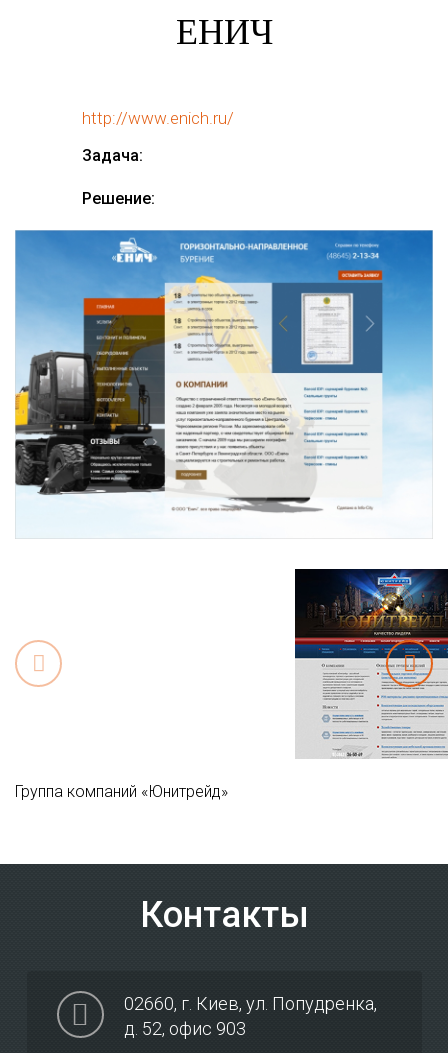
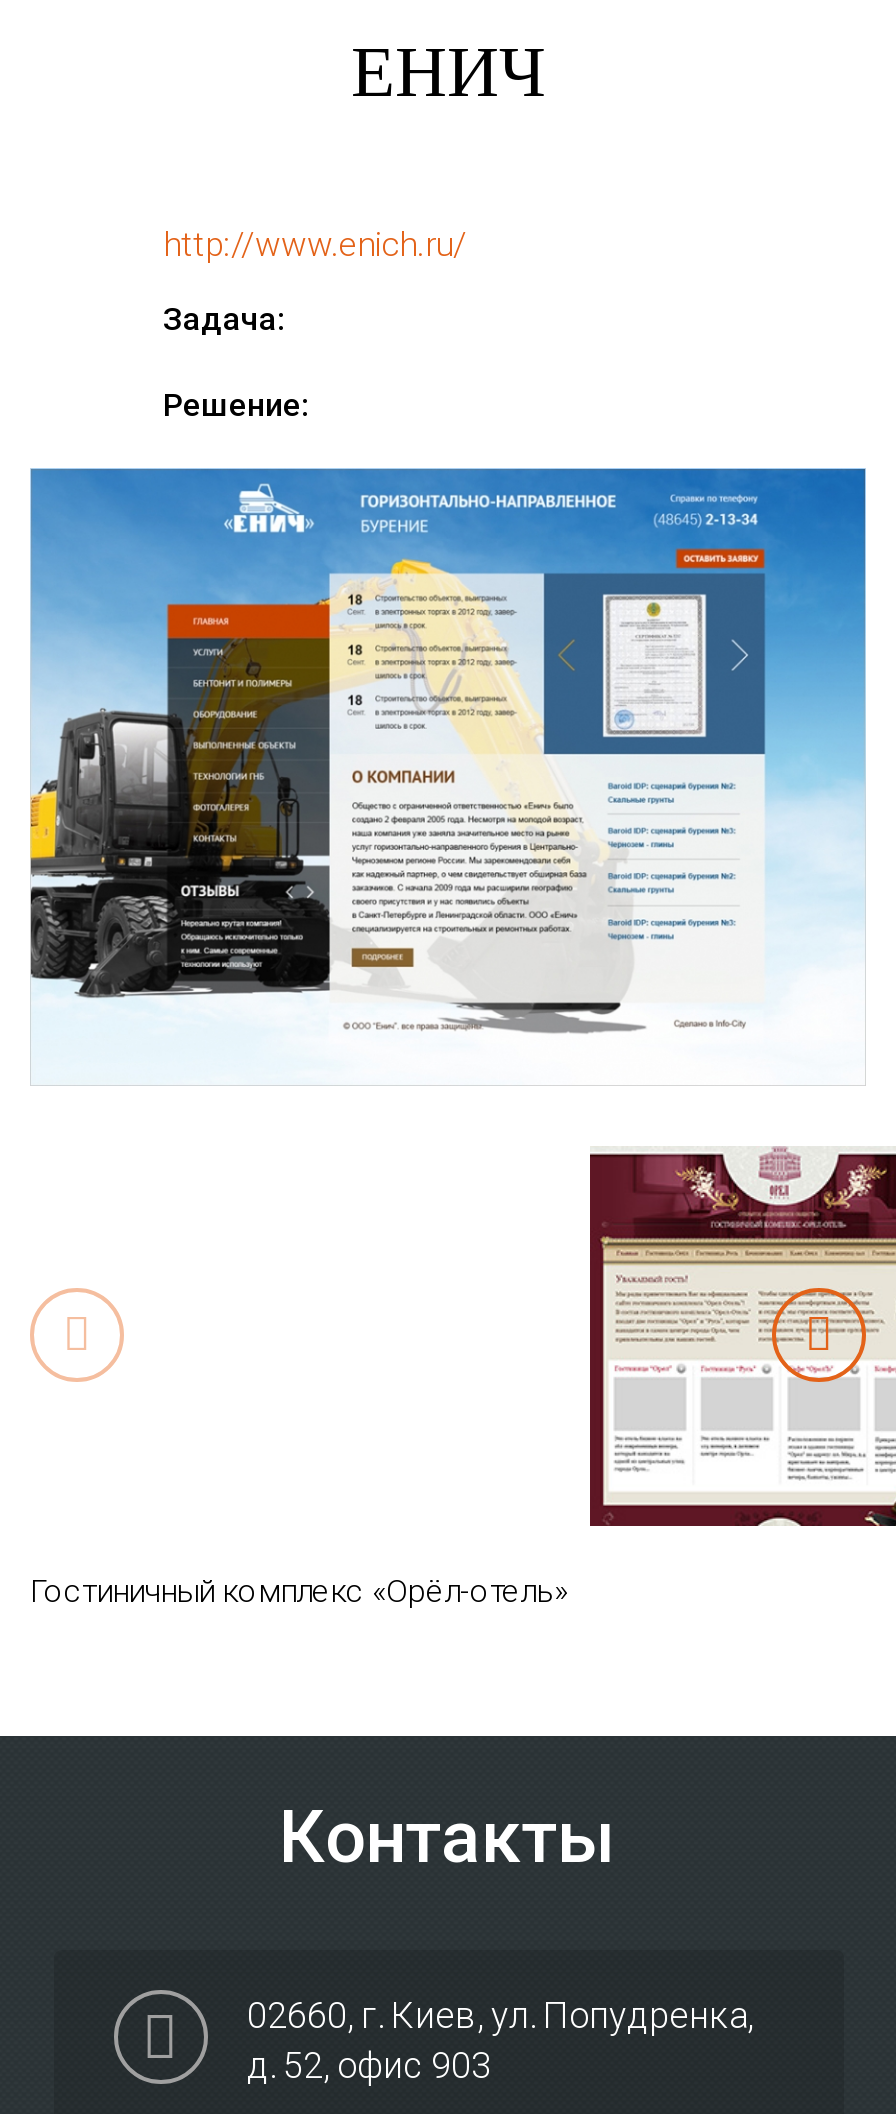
- [image]
+ [image]

- Группа компаний «Юнитрейд»
+ Гостиничный комплекс «Орёл-отель»
